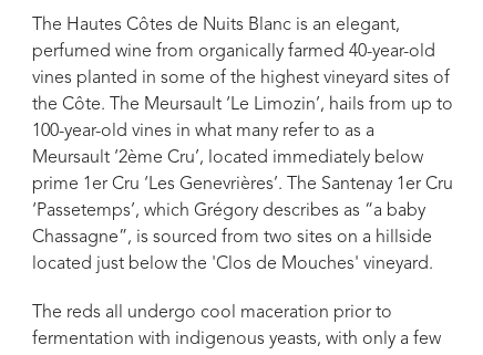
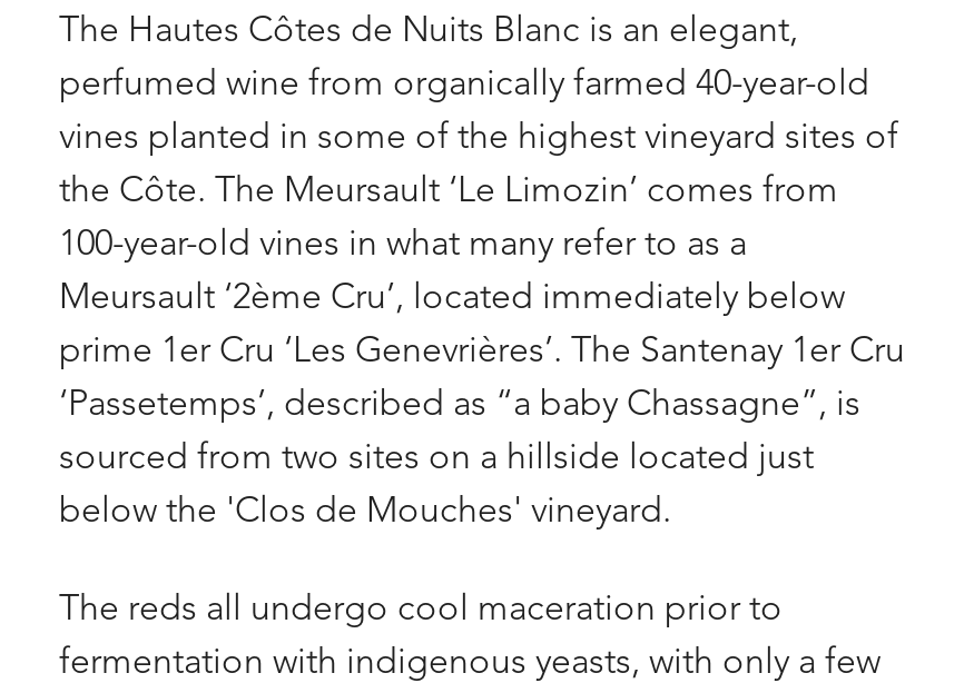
- the Côte. The Meursault ‘Le Limozin’, hails from up to
+ the Côte. The Meursault ‘Le Limozin’ comes from

- ‘Passetemps’, which Grégory describes as “a baby
+ ‘Passetemps’, described as “a baby Chassagne”, is

- Chassagne”, is sourced from two sites on a hillside
+ sourced from two sites on a hillside located just

- located just below the 'Clos de Mouches' vineyard.
+ below the 'Clos de Mouches' vineyard.
